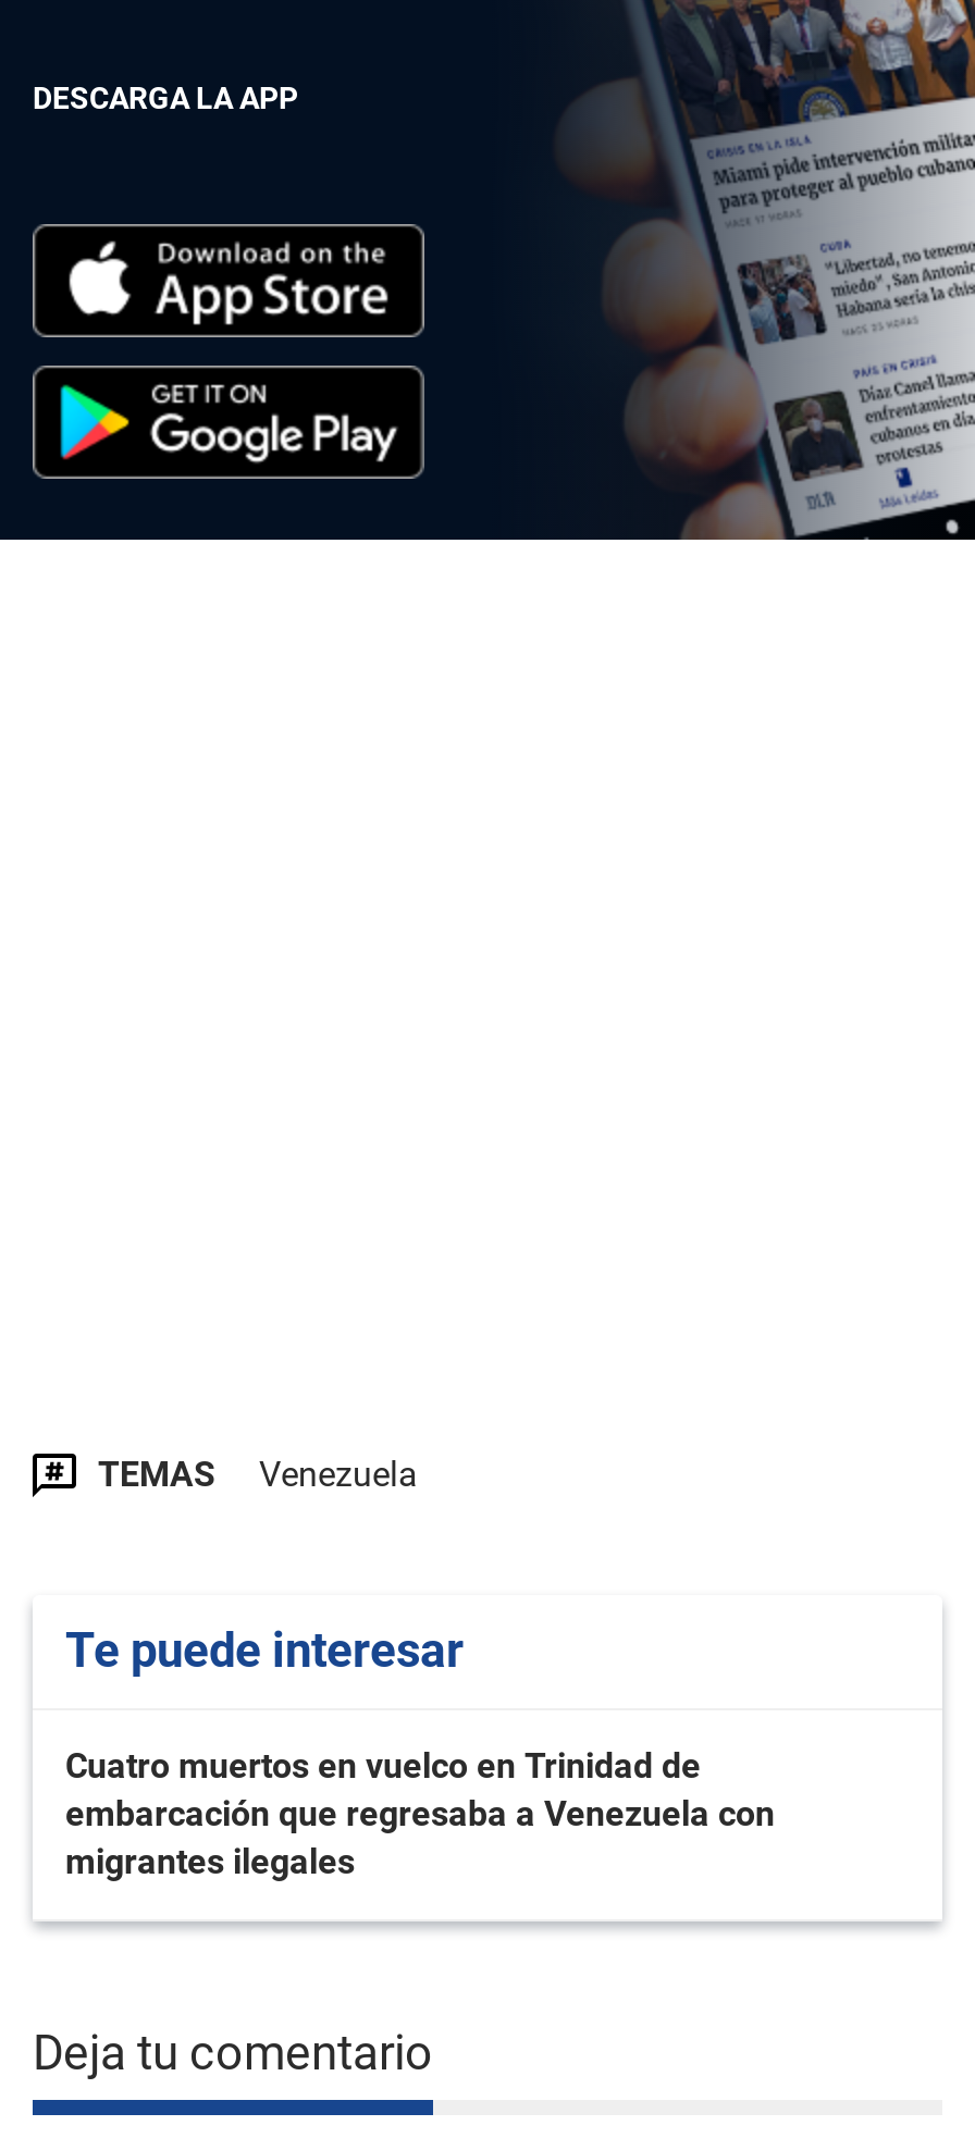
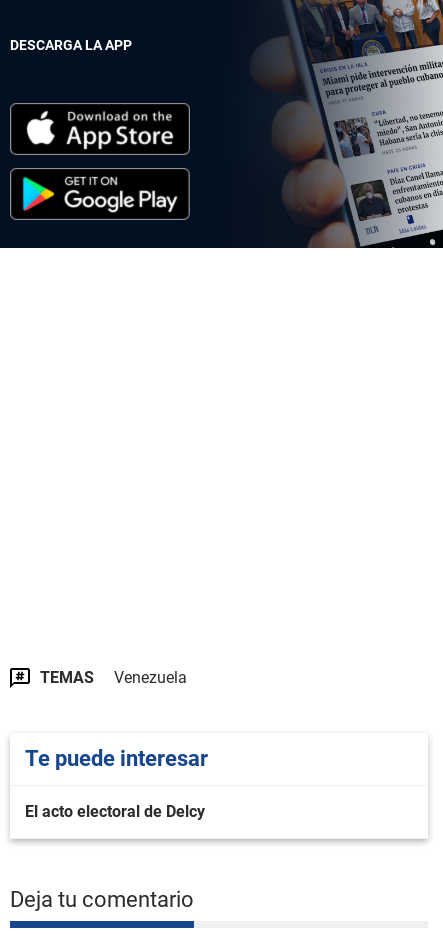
- Cuatro muertos en vuelco en Trinidad de
- embarcación que regresaba a Venezuela con
- migrantes ilegales
+ El acto electoral de Delcy
